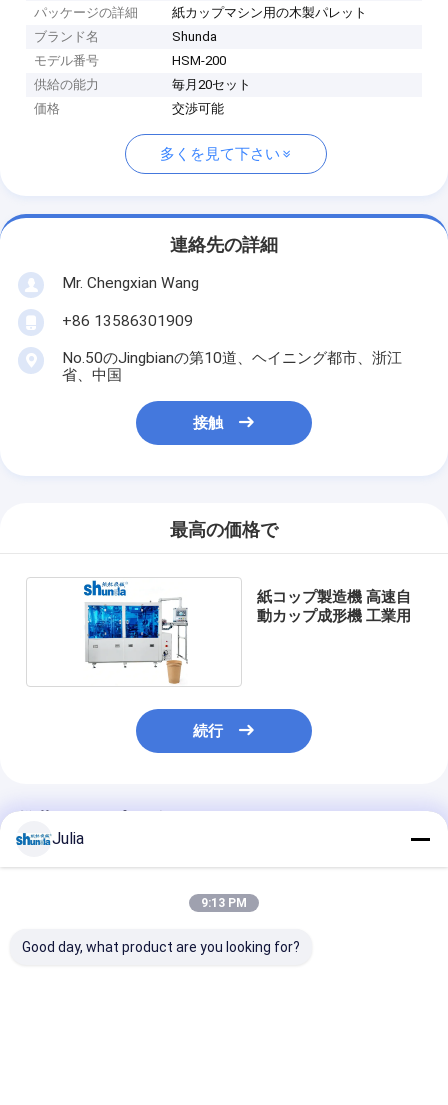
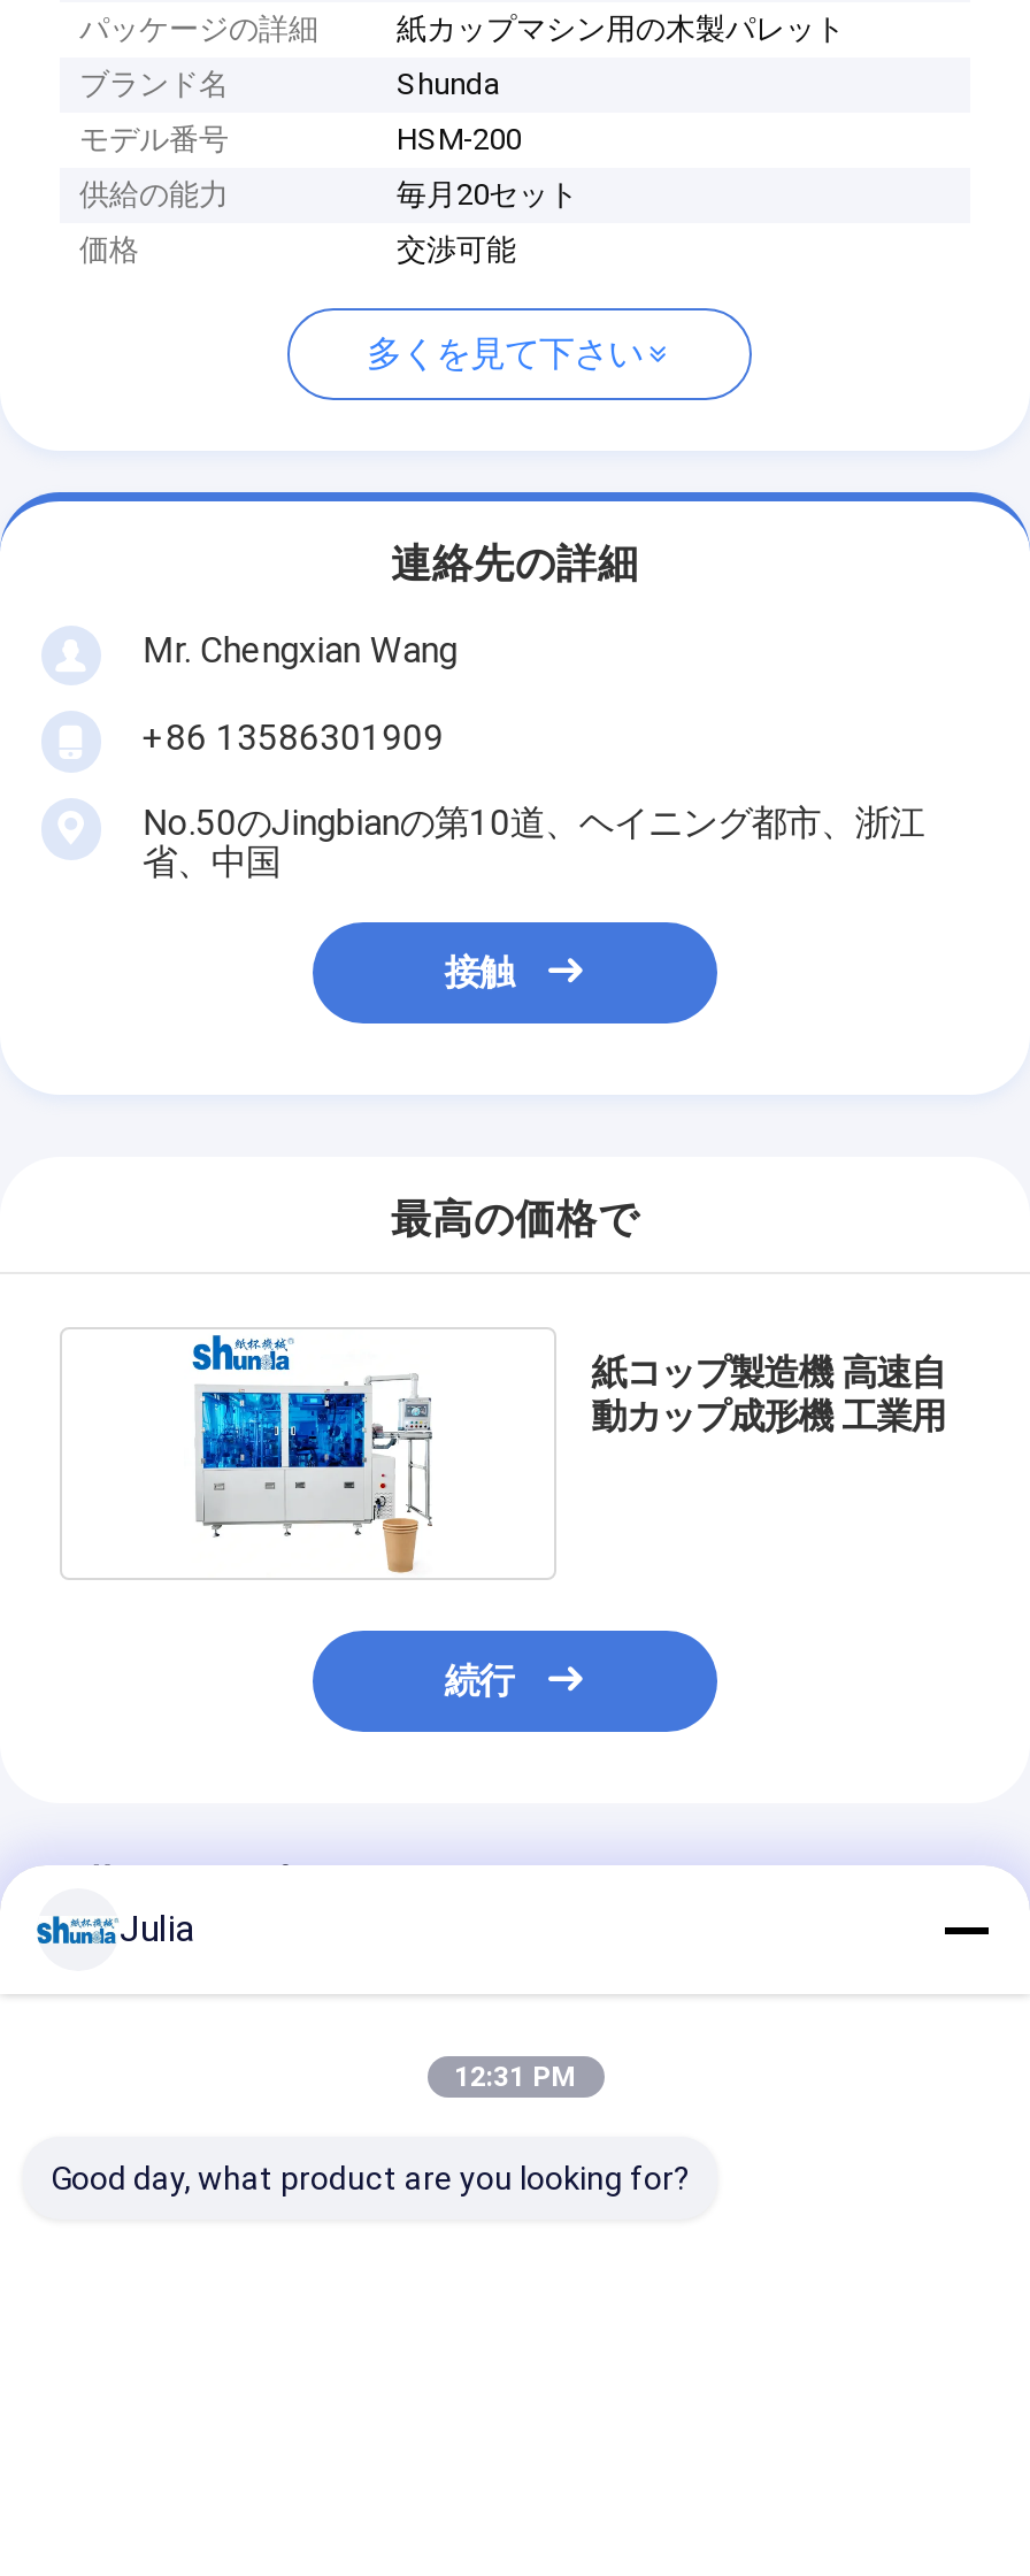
- 9:13 PM
+ 12:31 PM
